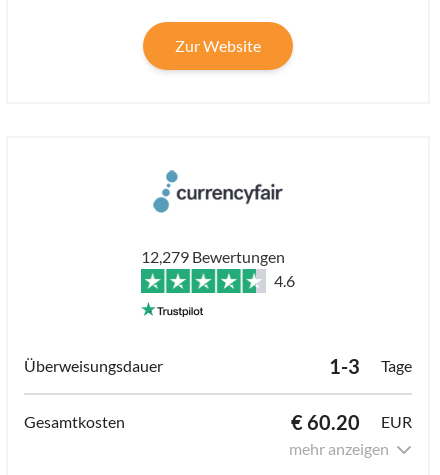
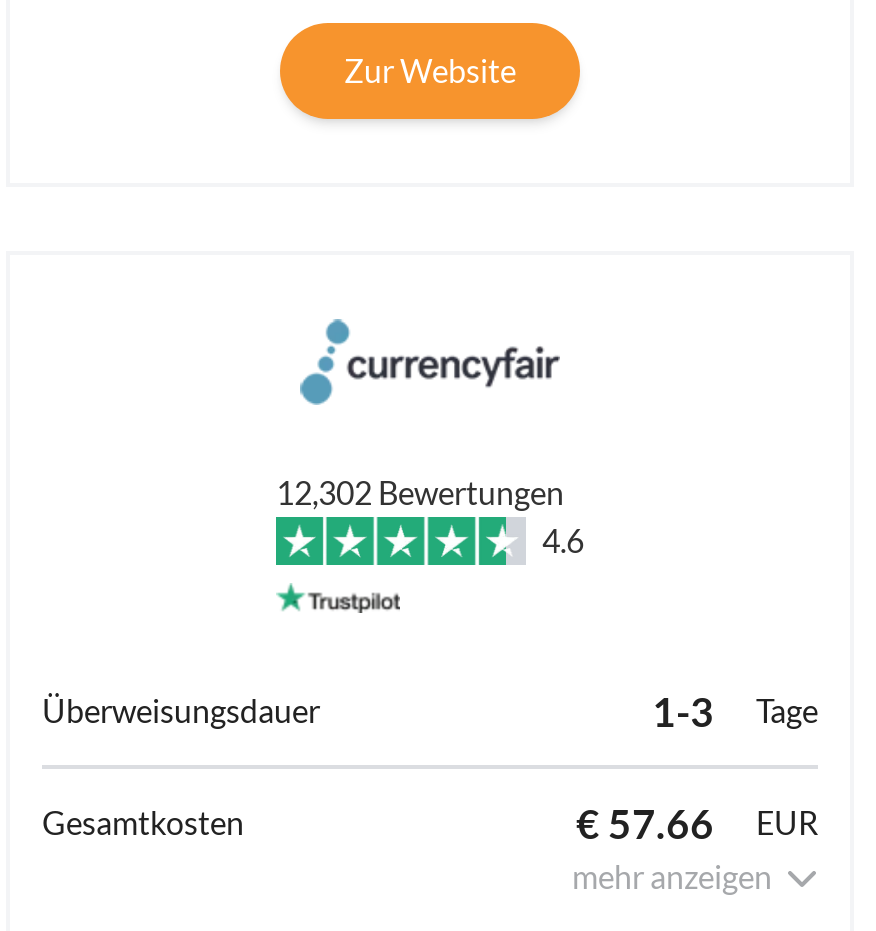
- 12,279 Bewertungen
+ 12,302 Bewertungen

- € 60.20 EUR
+ € 57.66 EUR
